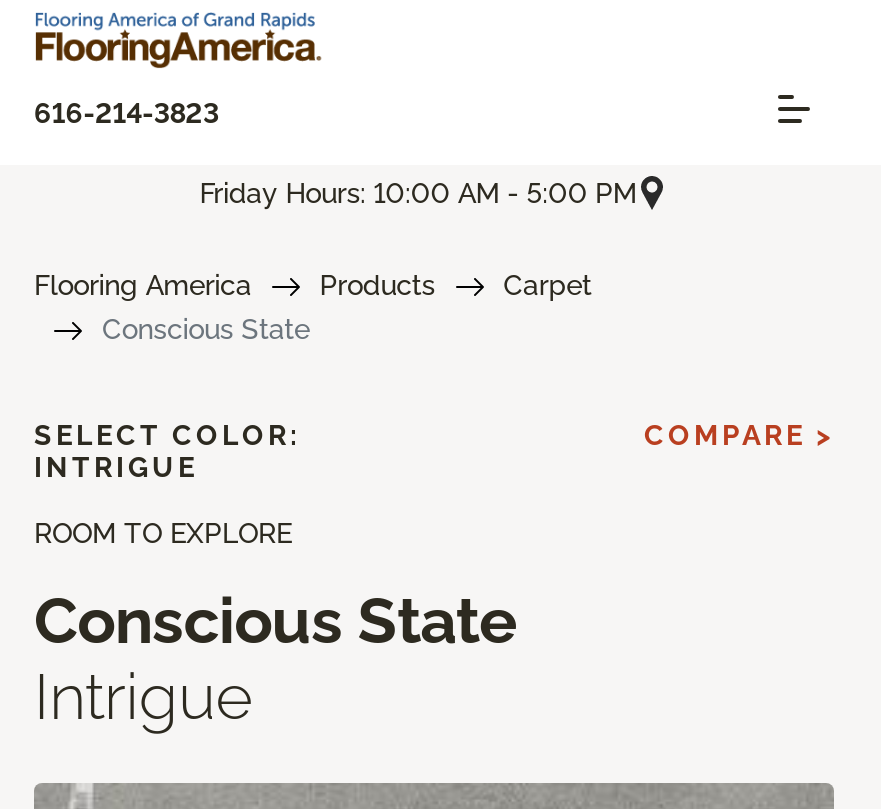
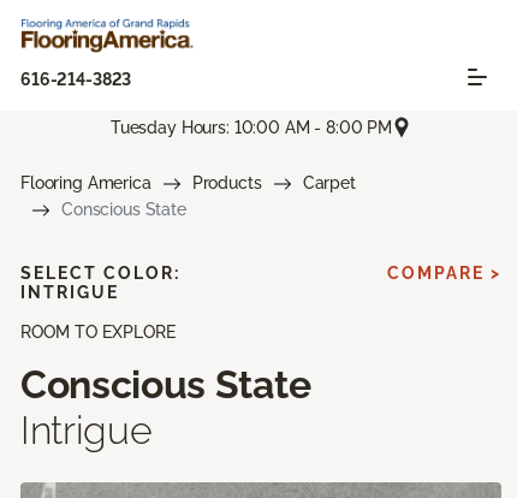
- Friday Hours: 10:00 AM - 5:00 PM
+ Tuesday Hours: 10:00 AM - 8:00 PM
